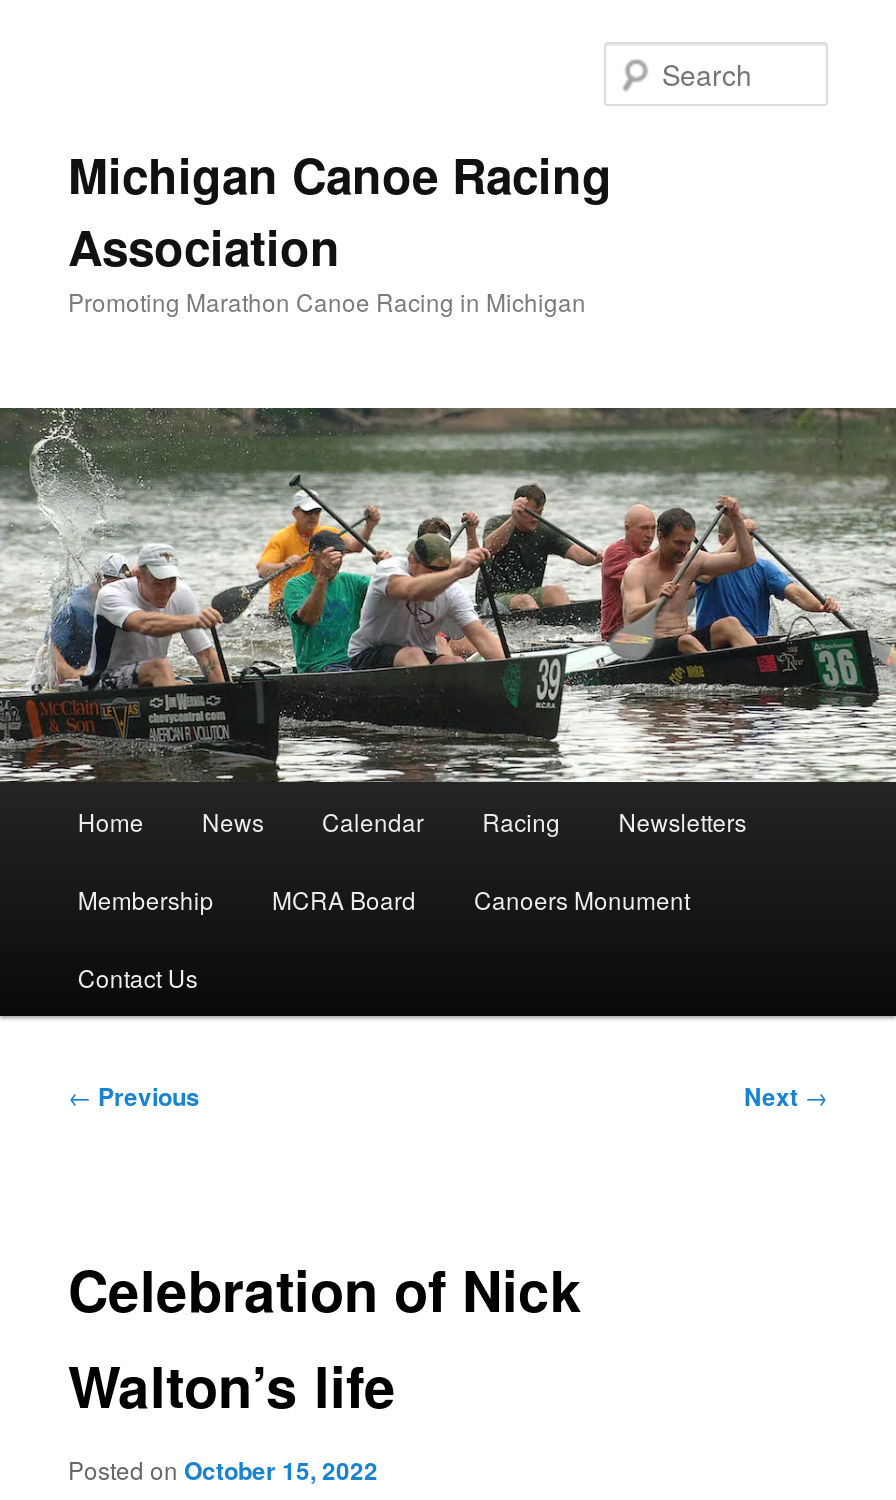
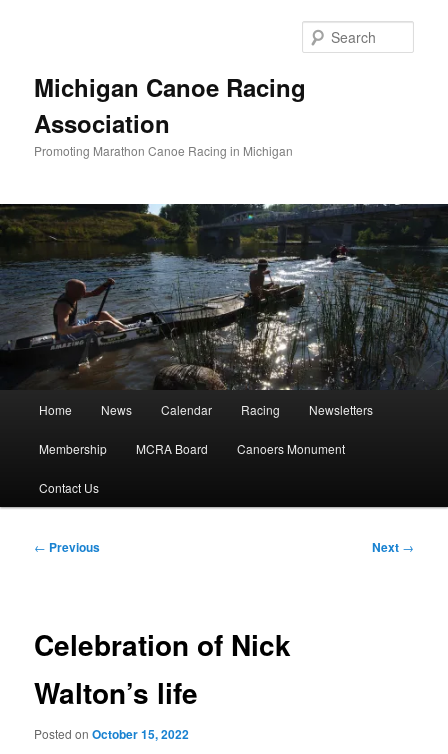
- [image]
+ [image]
